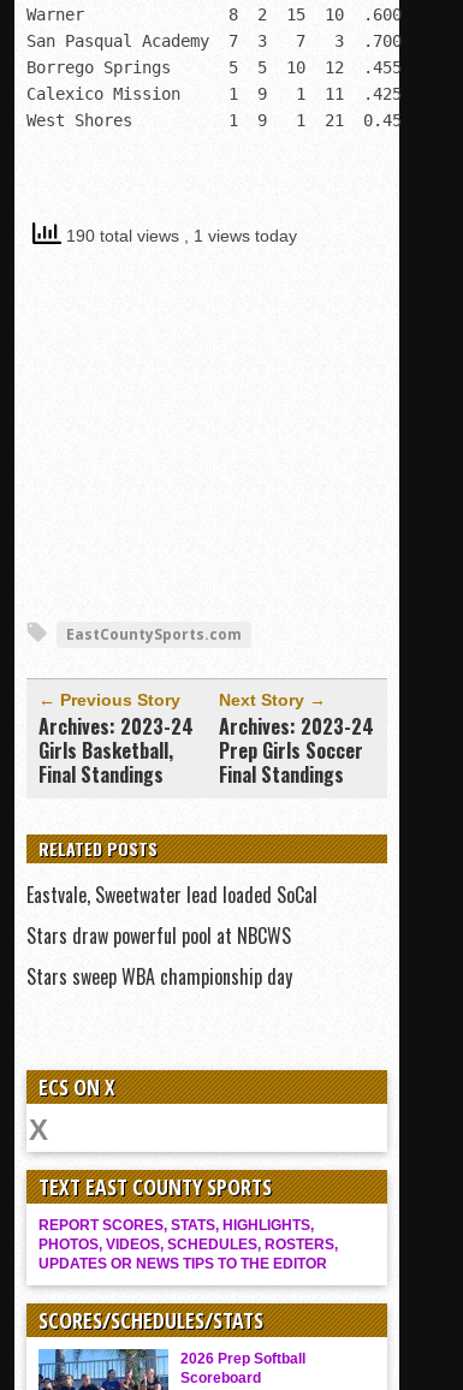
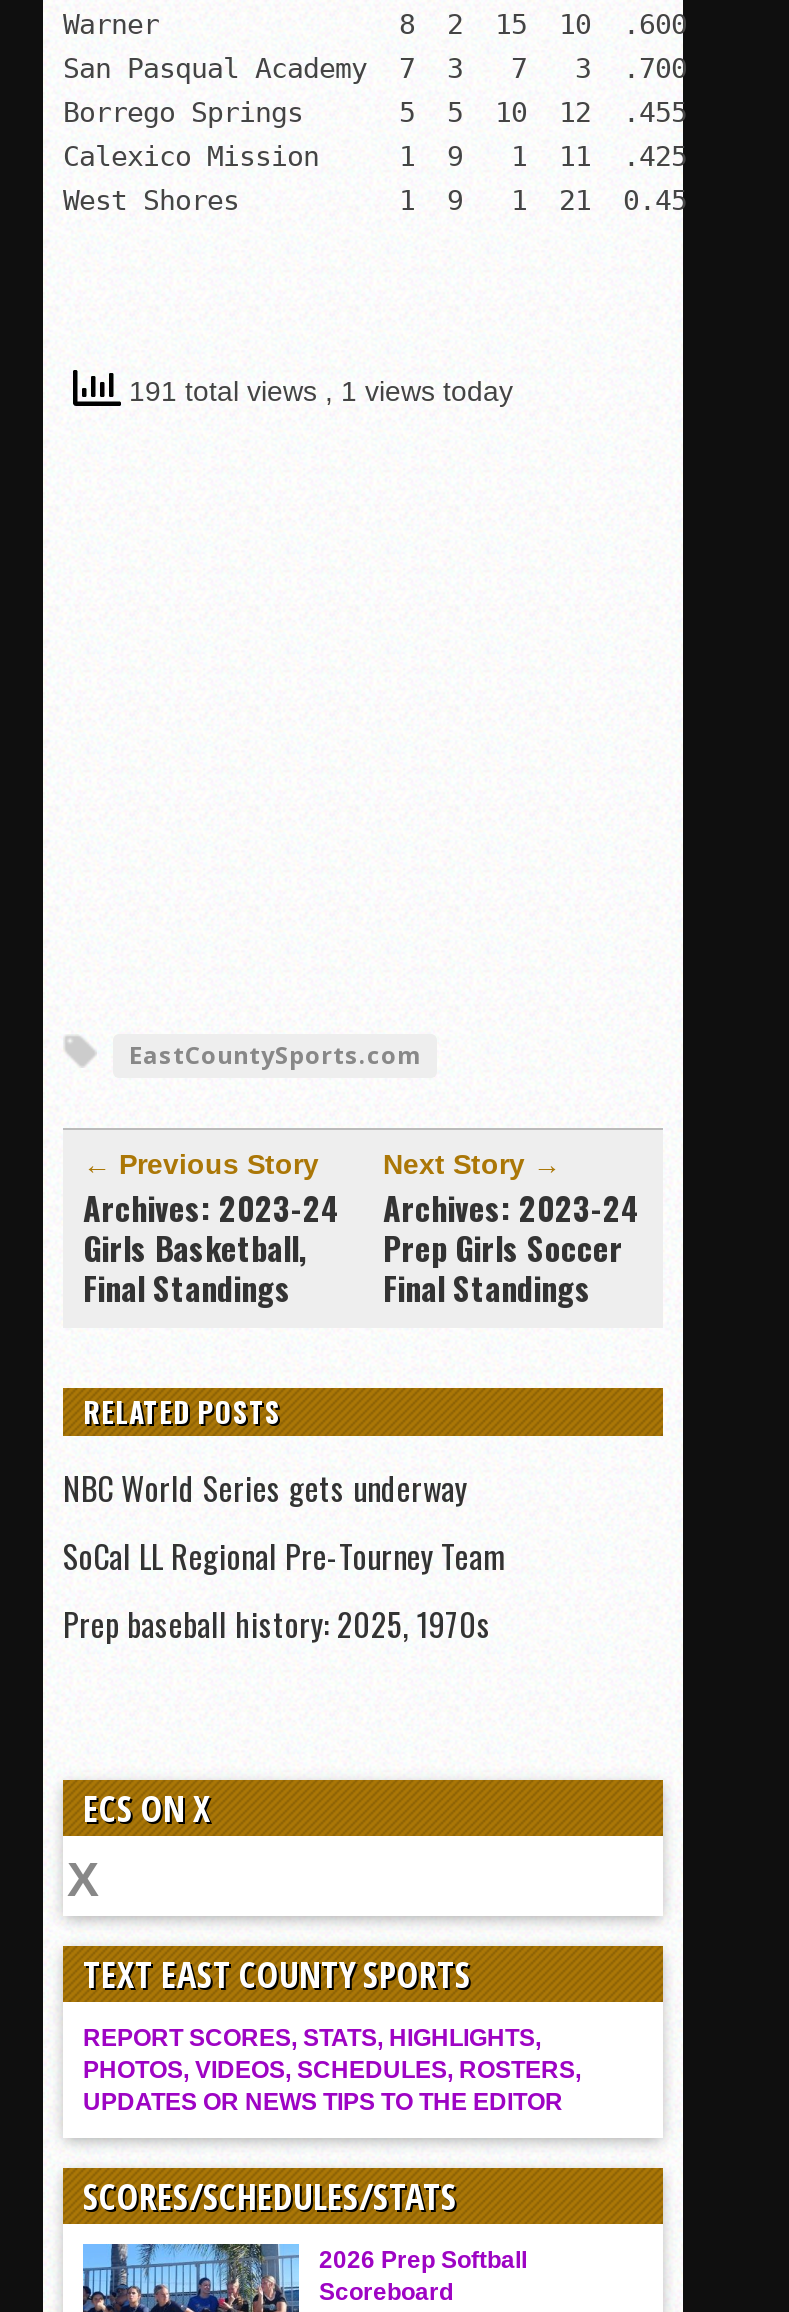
- 190 total views, 1 views today
+ 191 total views, 1 views today

- Eastvale, Sweetwater lead loaded SoCal
- Stars draw powerful pool at NBCWS
- Stars sweep WBA championship day
+ NBC World Series gets underway
+ SoCal LL Regional Pre-Tourney Team
+ Prep baseball history: 2025, 1970s
